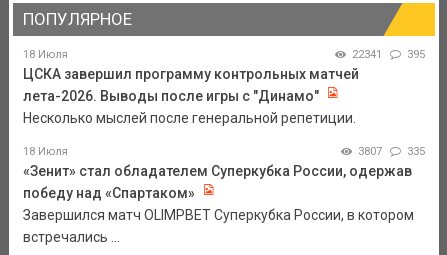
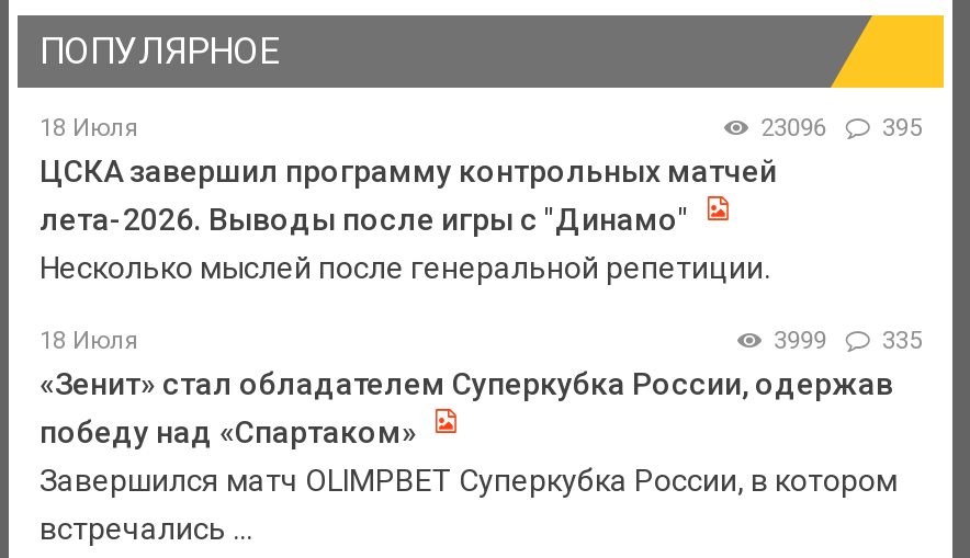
- 22341 395
+ 23096 395

- 3807 335
+ 3999 335
